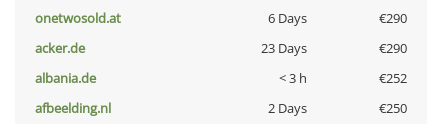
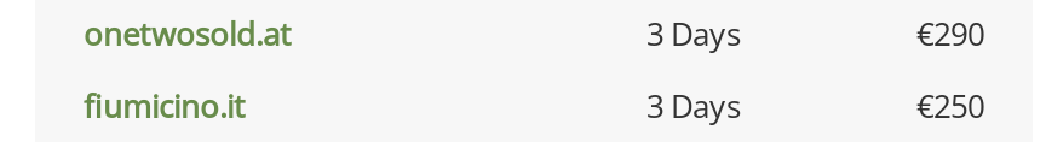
- 6 Days
+ 3 Days

- acker.de
- 23 Days
- €290
- albania.de
- < 3 h
- €252
- afbeelding.nl
- 2 Days
+ fiumicino.it
+ 3 Days
